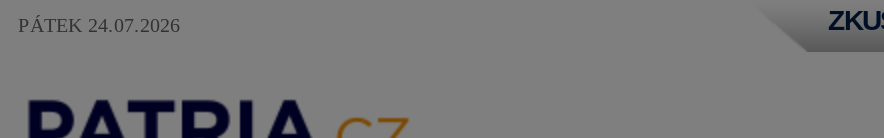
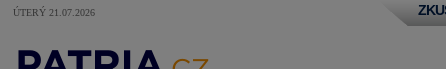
- PÁTEK 24.07.2026
+ ÚTERÝ 21.07.2026
